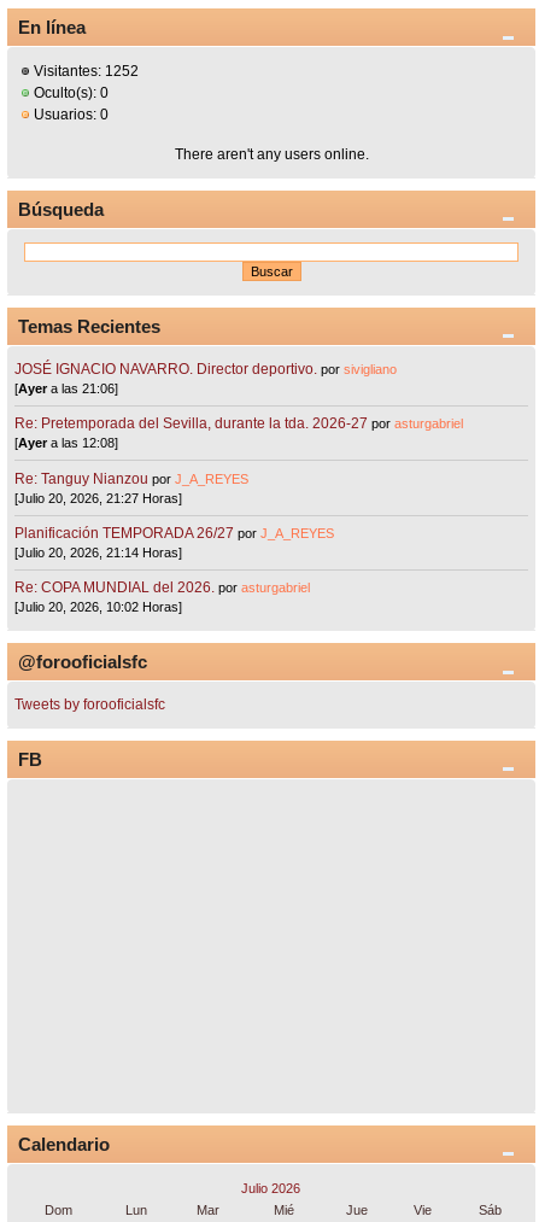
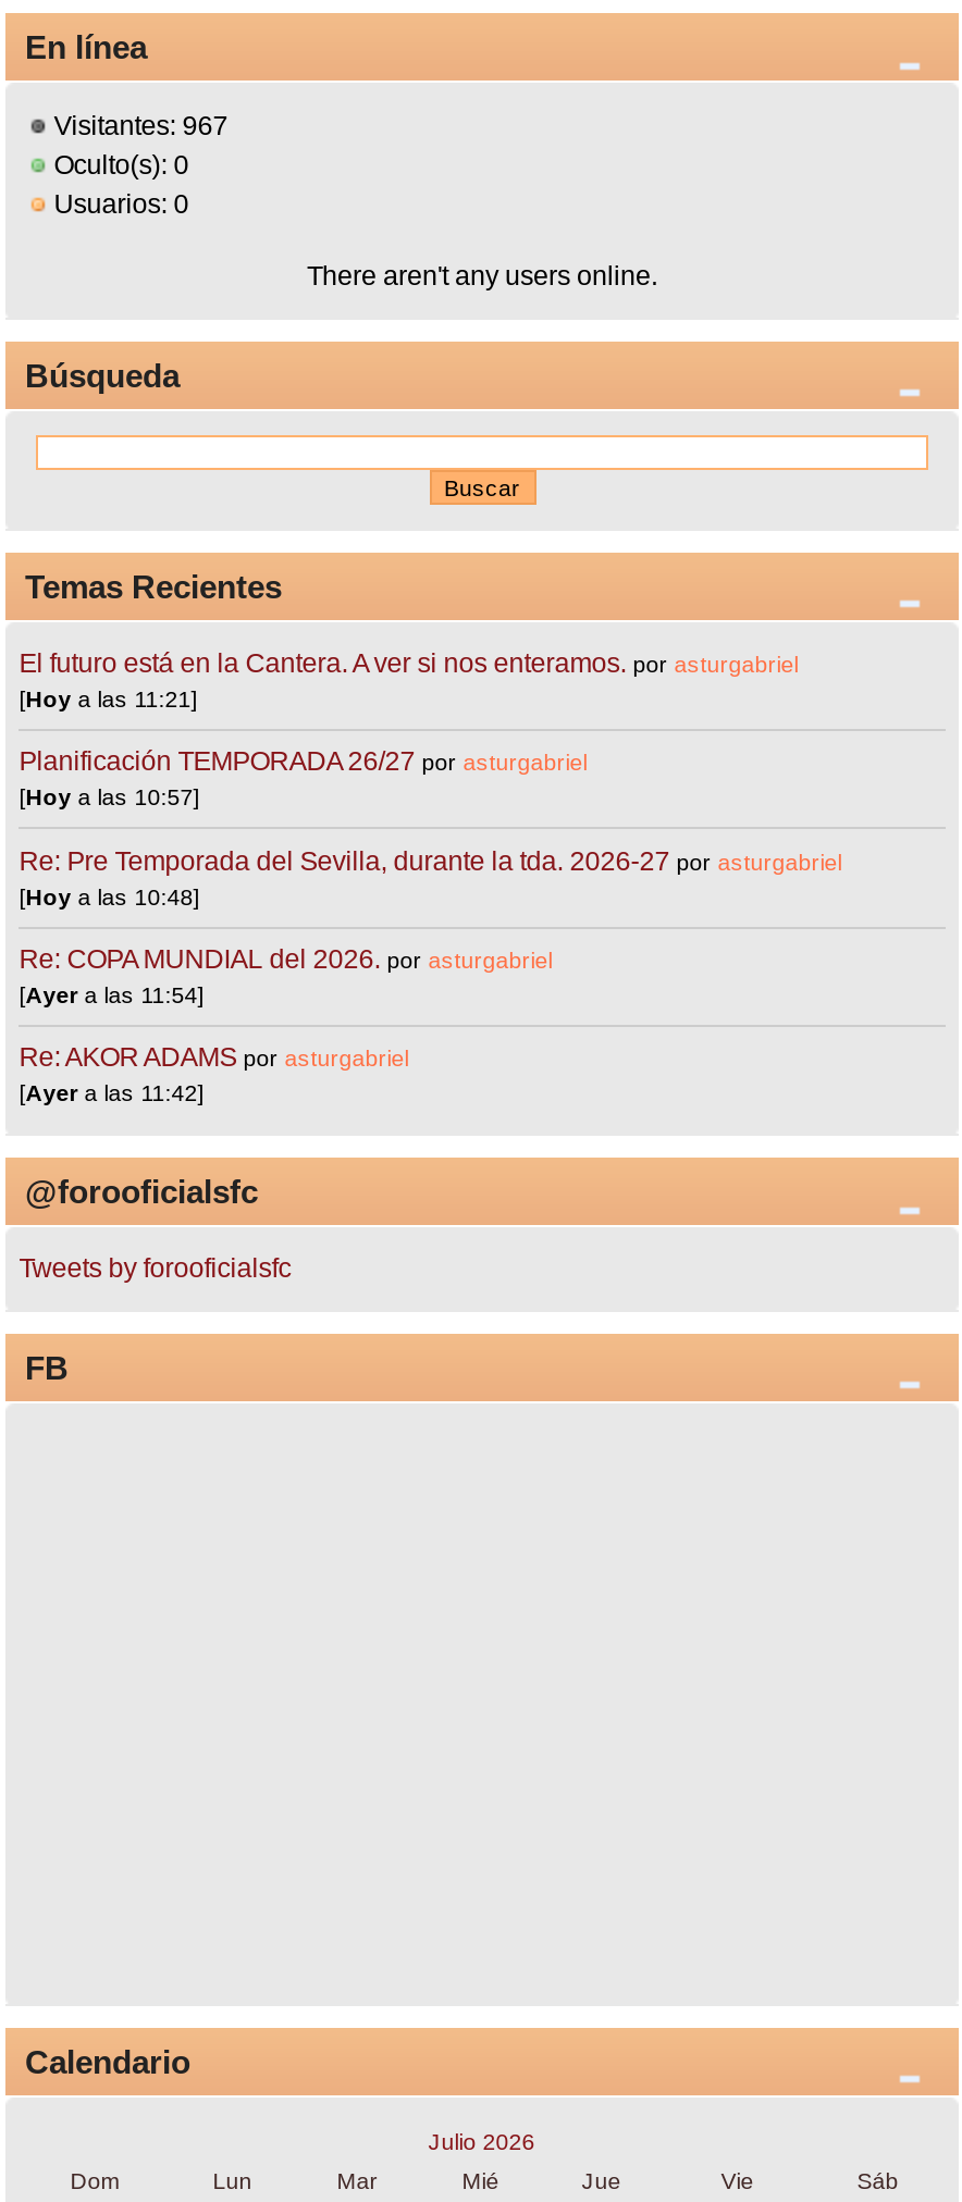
- Visitantes: 1252
+ Visitantes: 967

- JOSÉ IGNACIO NAVARRO. Director deportivo. por sivigliano
- [Ayer a las 21:06]
- Re: Pretemporada del Sevilla, durante la tda. 2026-27 por asturgabriel
- [Ayer a las 12:08]
- Re: Tanguy Nianzou por J_A_REYES
- [Julio 20, 2026, 21:27 Horas]
- Planificación TEMPORADA 26/27 por J_A_REYES
- [Julio 20, 2026, 21:14 Horas]
+ El futuro está en la Cantera. A ver si nos enteramos. por asturgabriel
+ [Hoy a las 11:21]
+ Planificación TEMPORADA 26/27 por asturgabriel
+ [Hoy a las 10:57]
+ Re: Pre Temporada del Sevilla, durante la tda. 2026-27 por asturgabriel
+ [Hoy a las 10:48]

moved up: Re: COPA MUNDIAL del 2026. por asturgabriel

- [Julio 20, 2026, 10:02 Horas]
+ [Ayer a las 11:54]
+ Re: AKOR ADAMS por asturgabriel
+ [Ayer a las 11:42]
